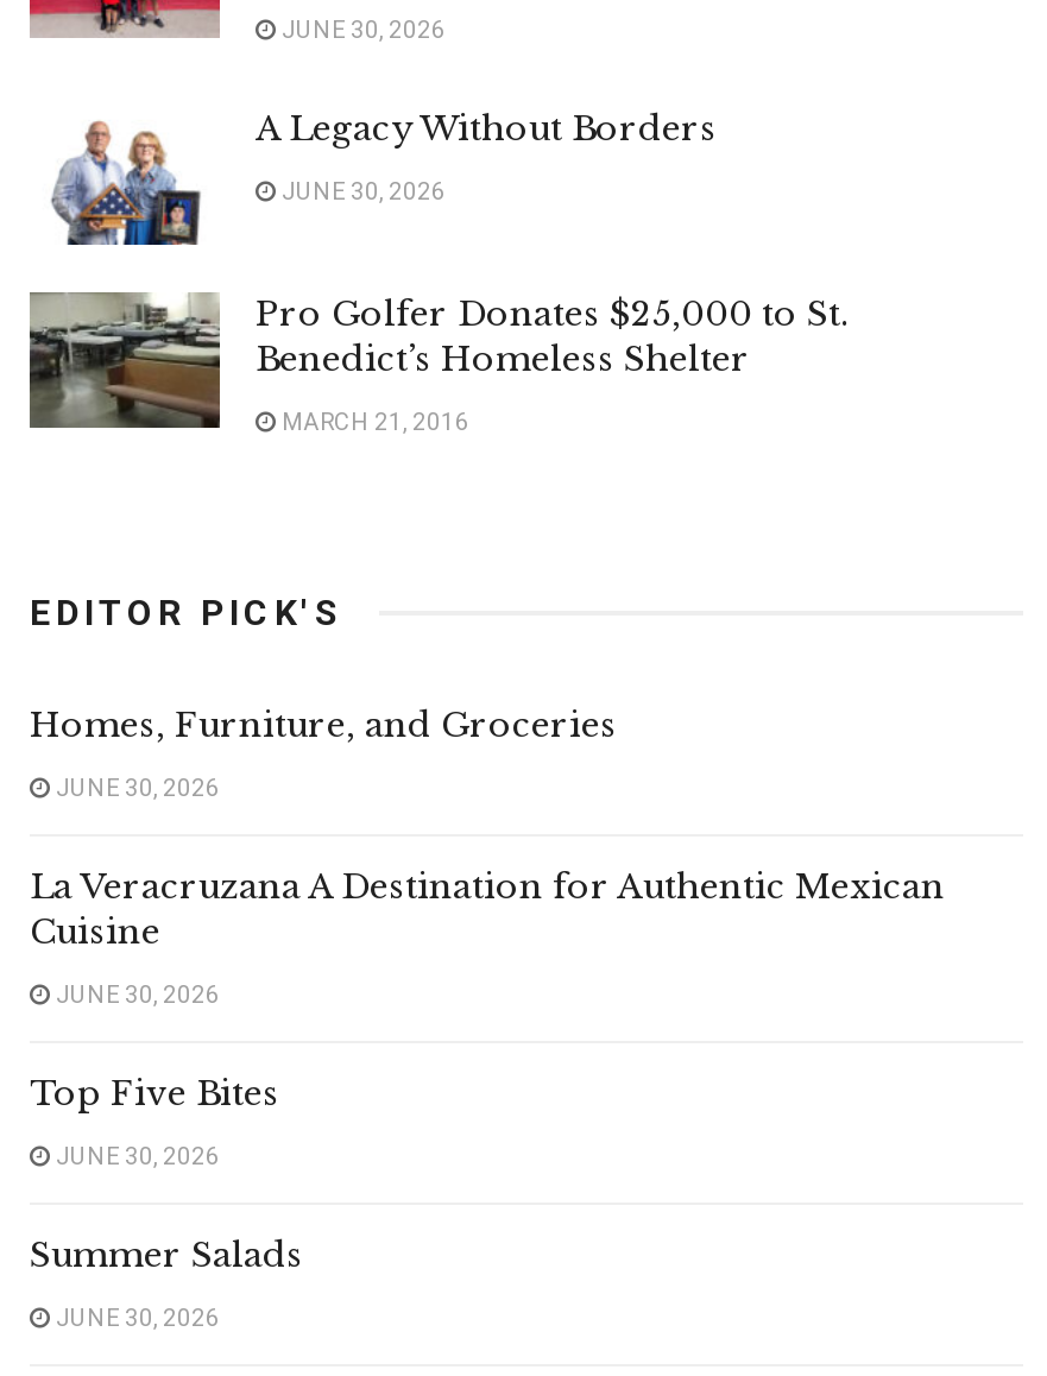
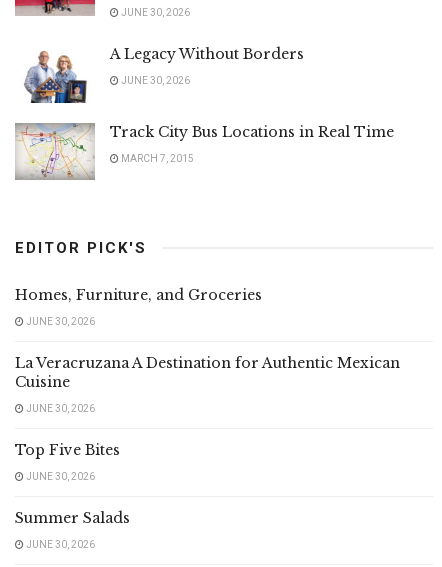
- [image]
- Pro Golfer Donates $25,000 to St.
- Benedict’s Homeless Shelter
+ [image]
+ Track City Bus Locations in Real Time

- MARCH 21, 2016
+ MARCH 7, 2015
